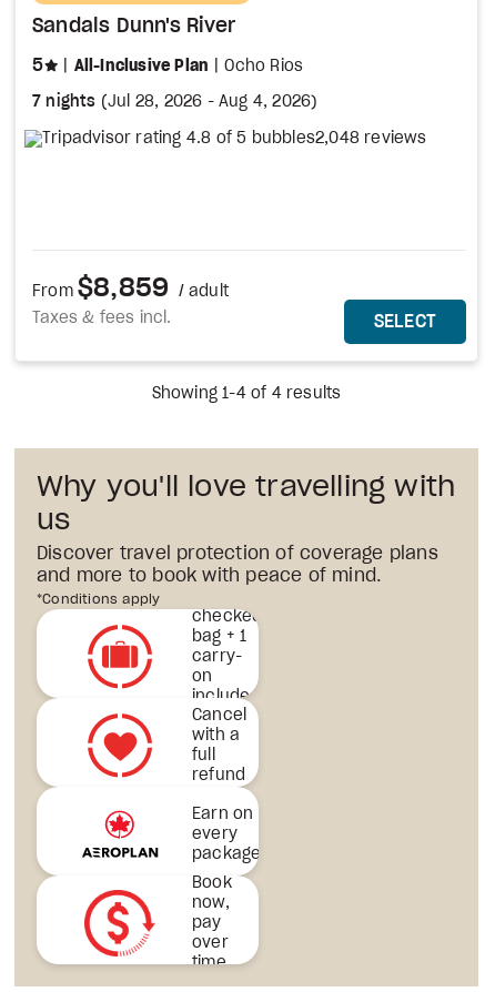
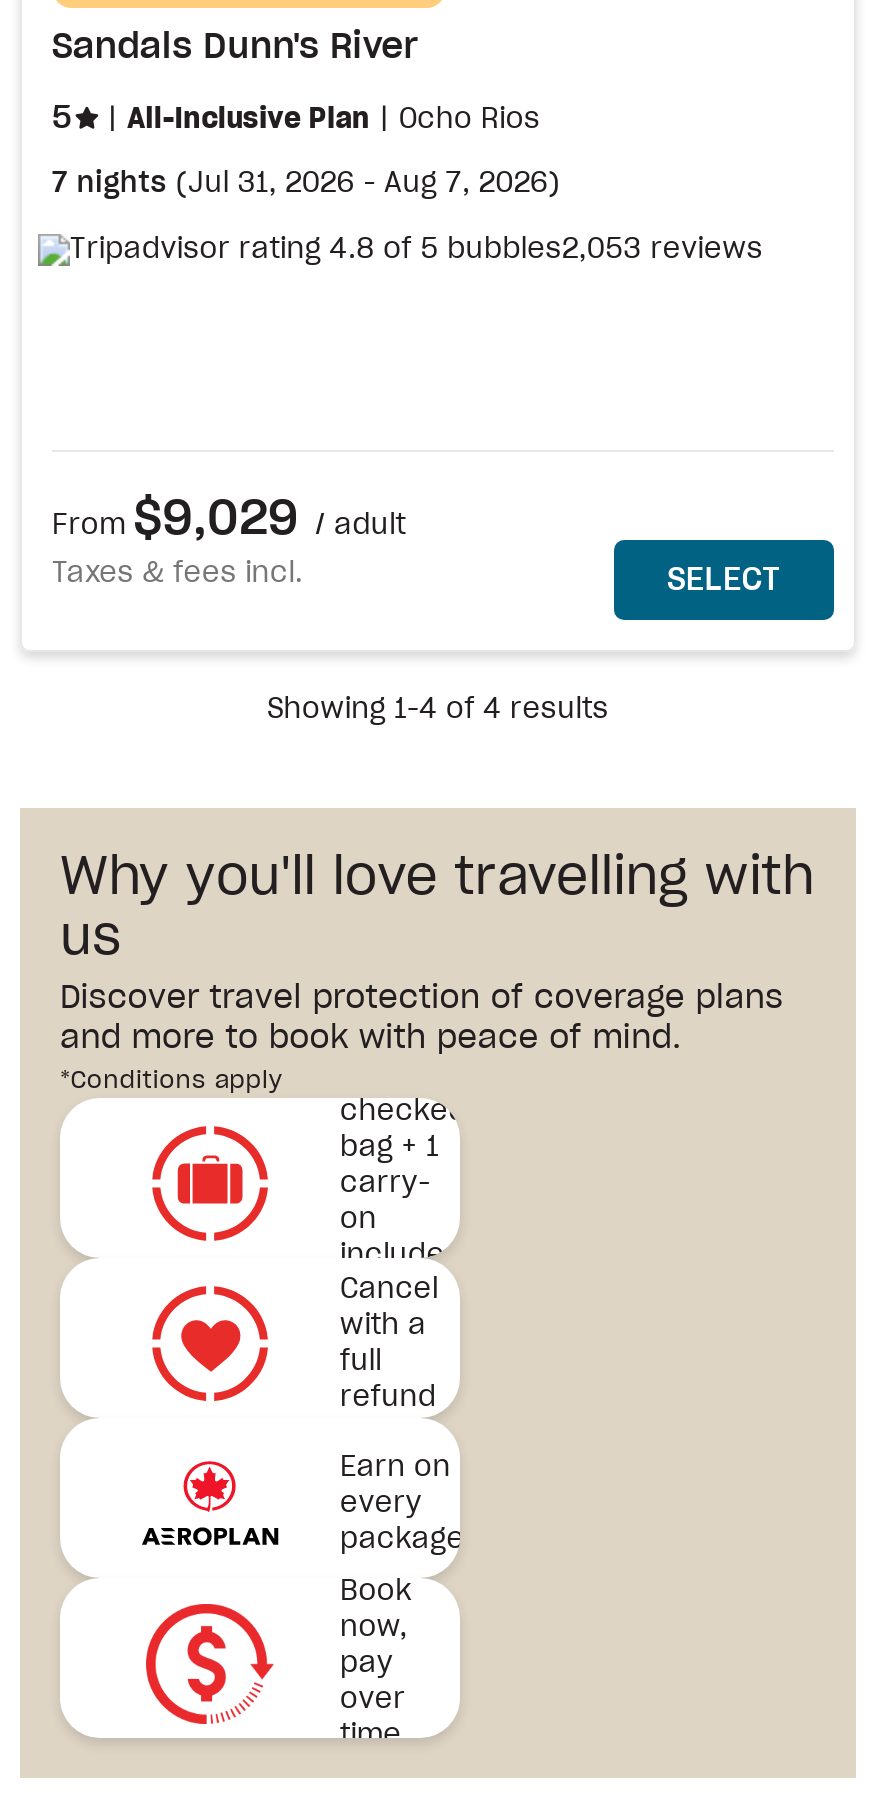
- 7 nights (Jul 28, 2026 - Aug 4, 2026)
+ 7 nights (Jul 31, 2026 - Aug 7, 2026)

- 2,048 reviews
+ 2,053 reviews

- From $8,859 / adult
+ From $9,029 / adult
